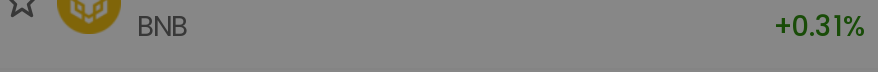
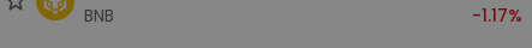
- +0.31%
+ -1.17%
